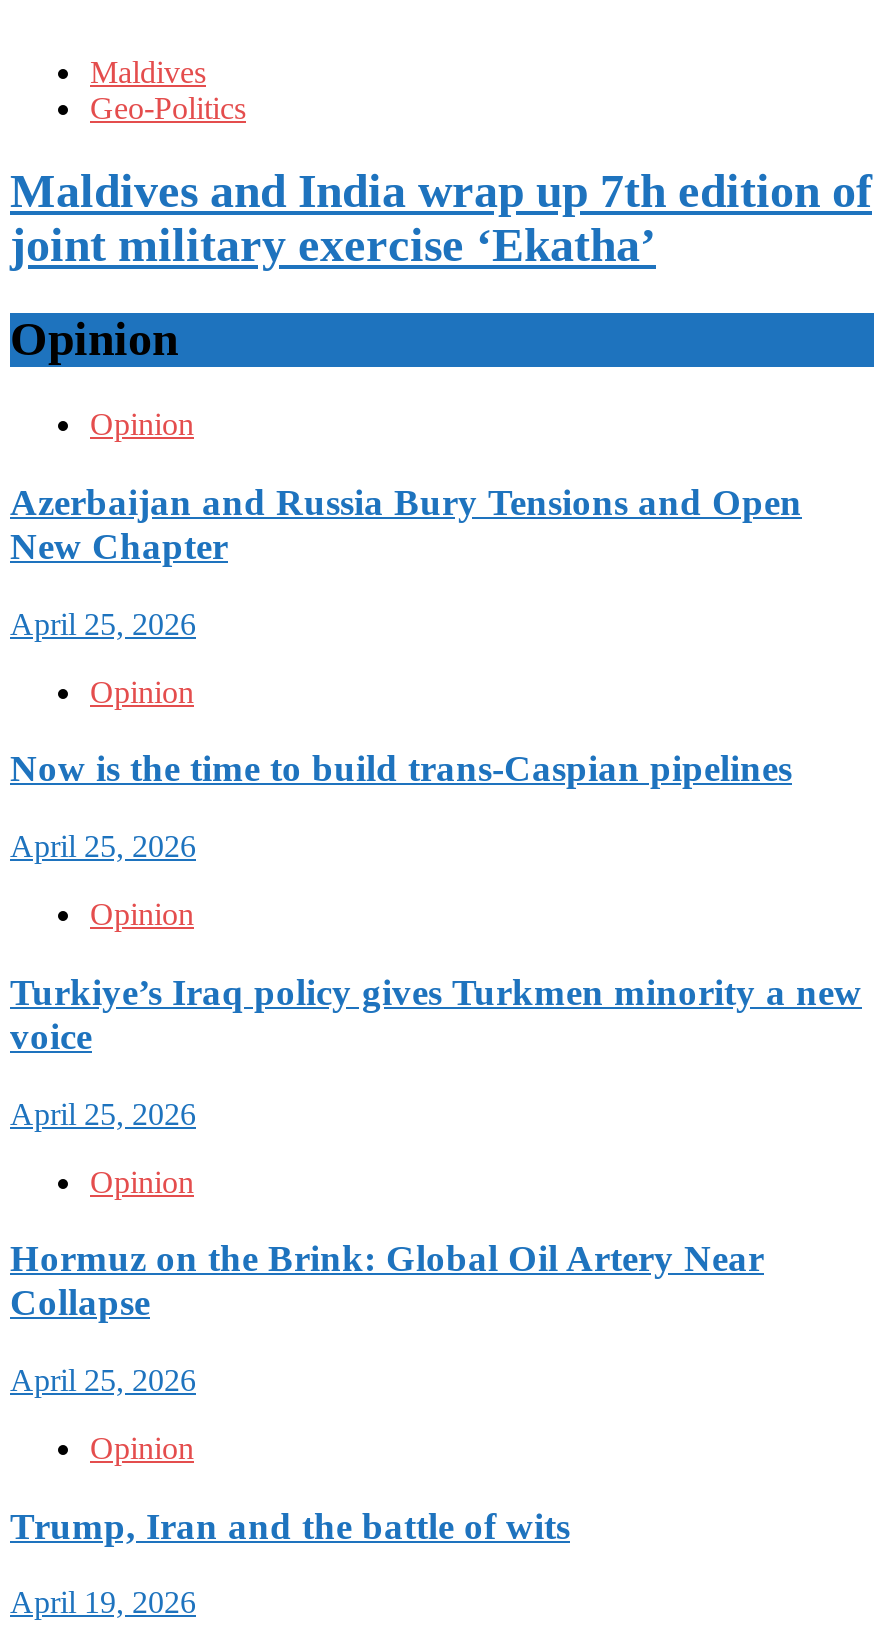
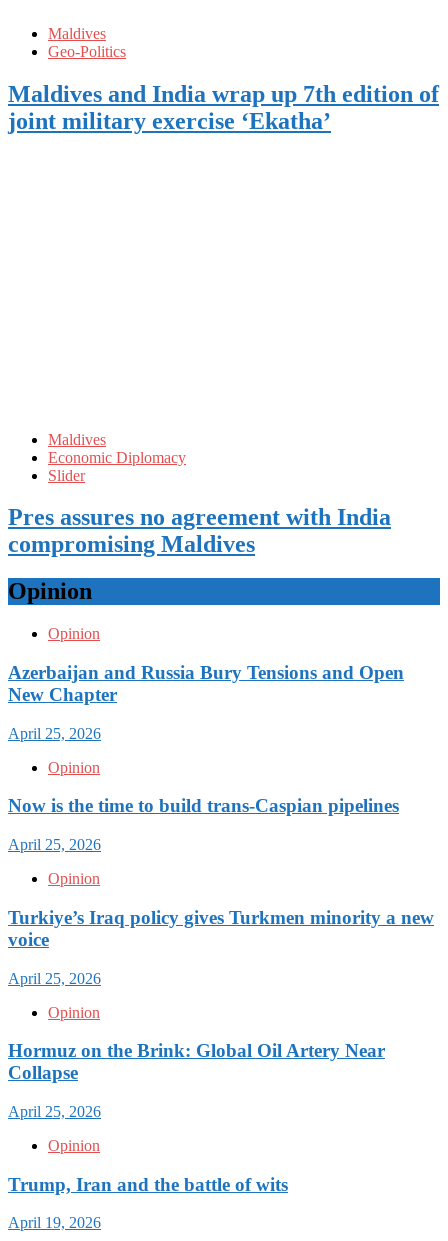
+ Maldives
+ Economic Diplomacy
+ Slider
+ Pres assures no agreement with India
+ compromising Maldives
